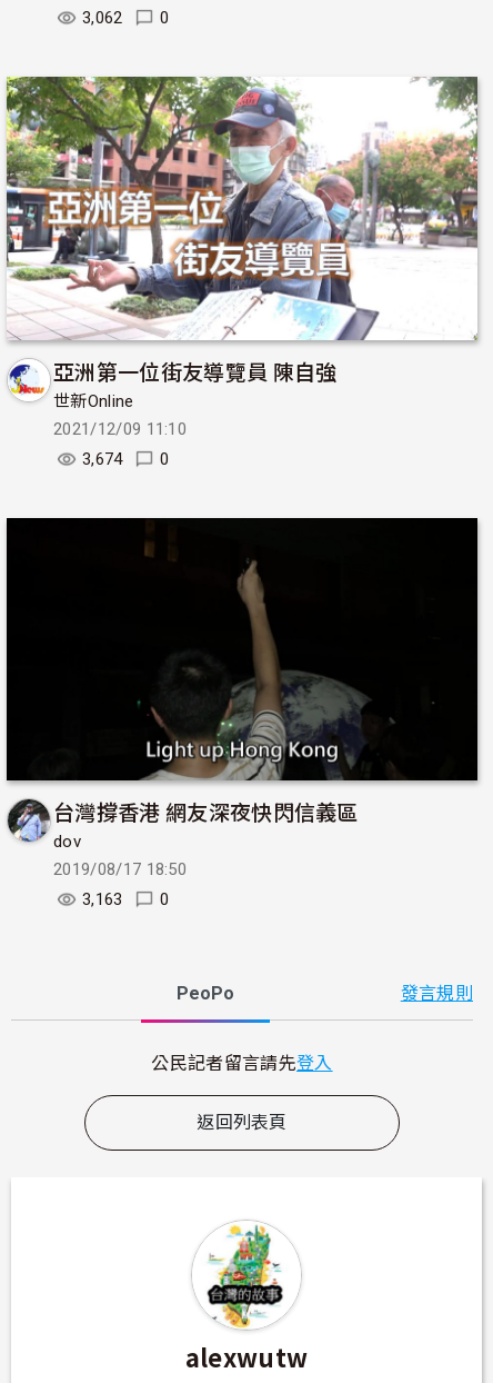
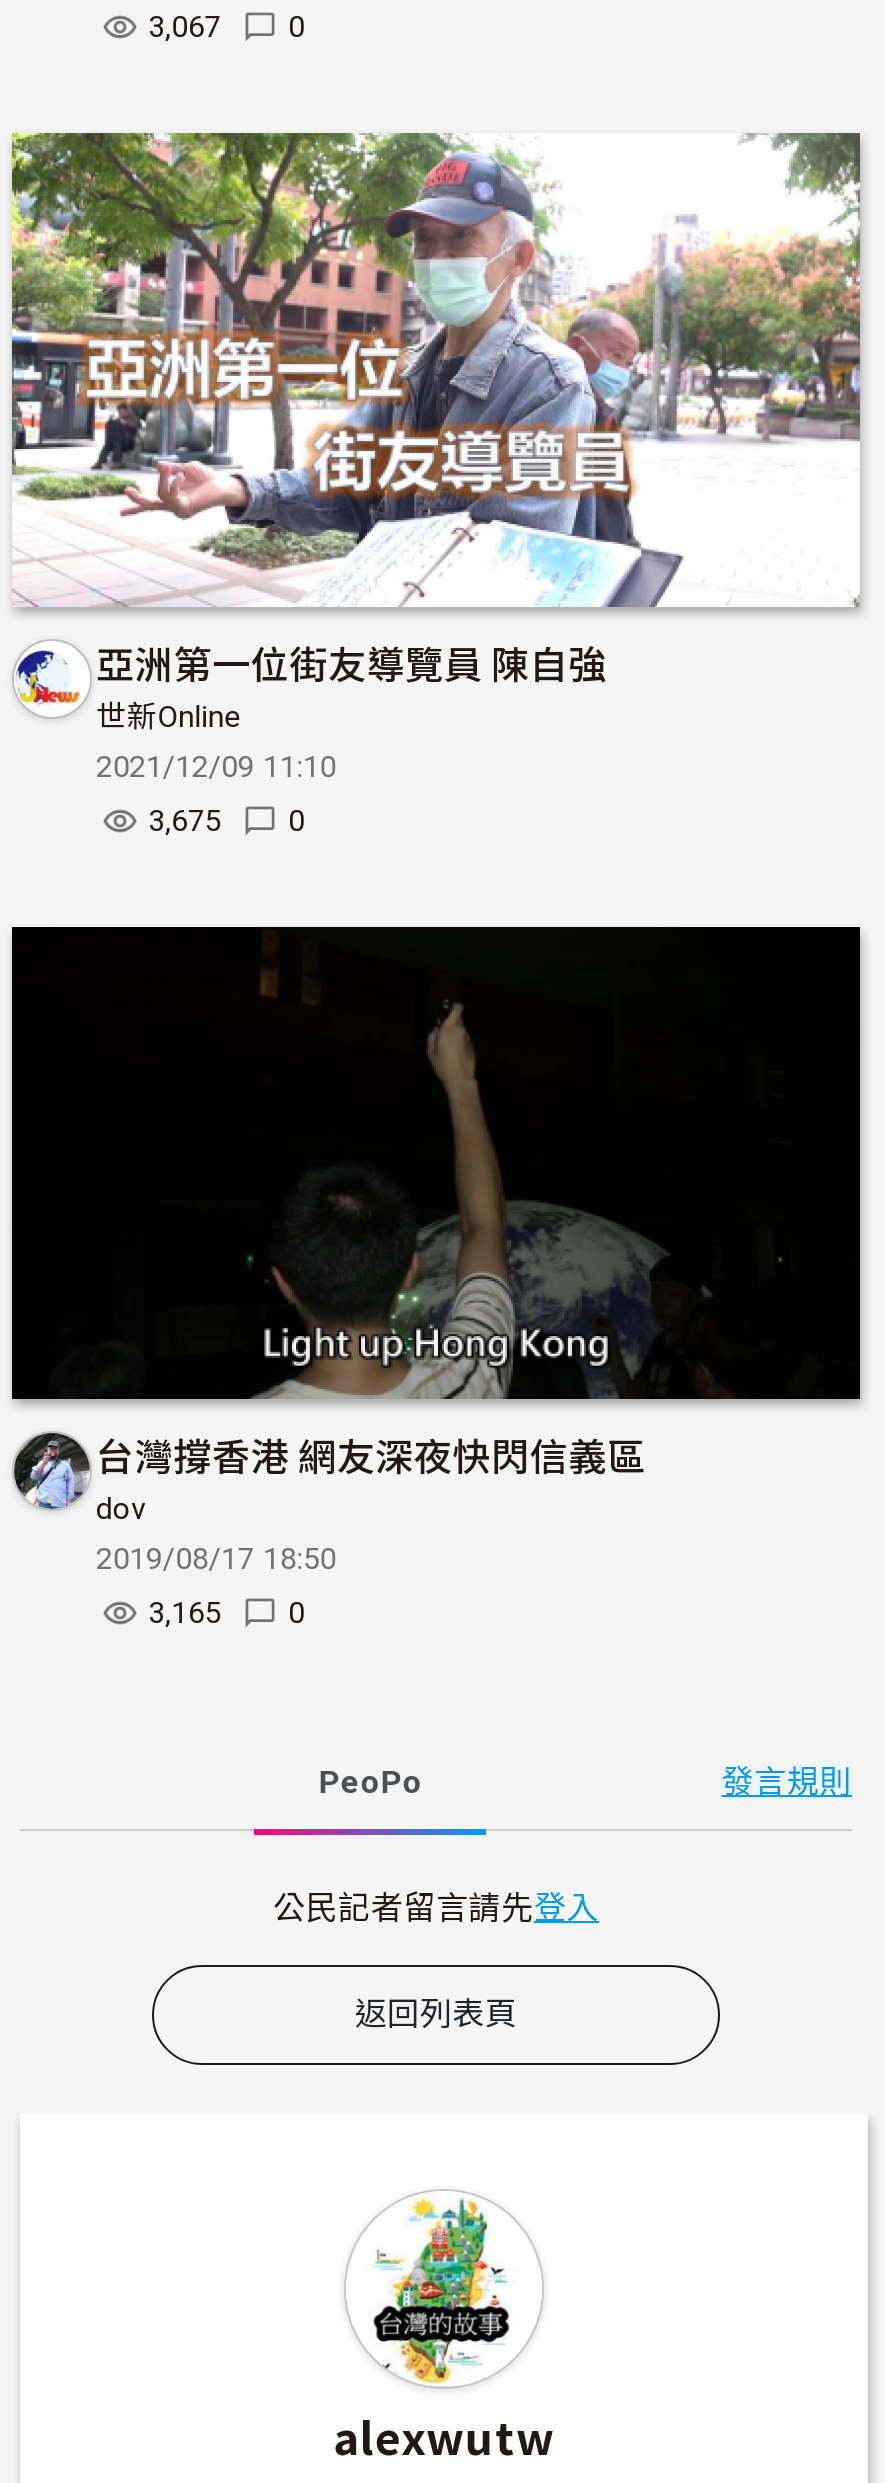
- 3,062 0
+ 3,067 0

- 3,674 0
+ 3,675 0

- 3,163 0
+ 3,165 0
